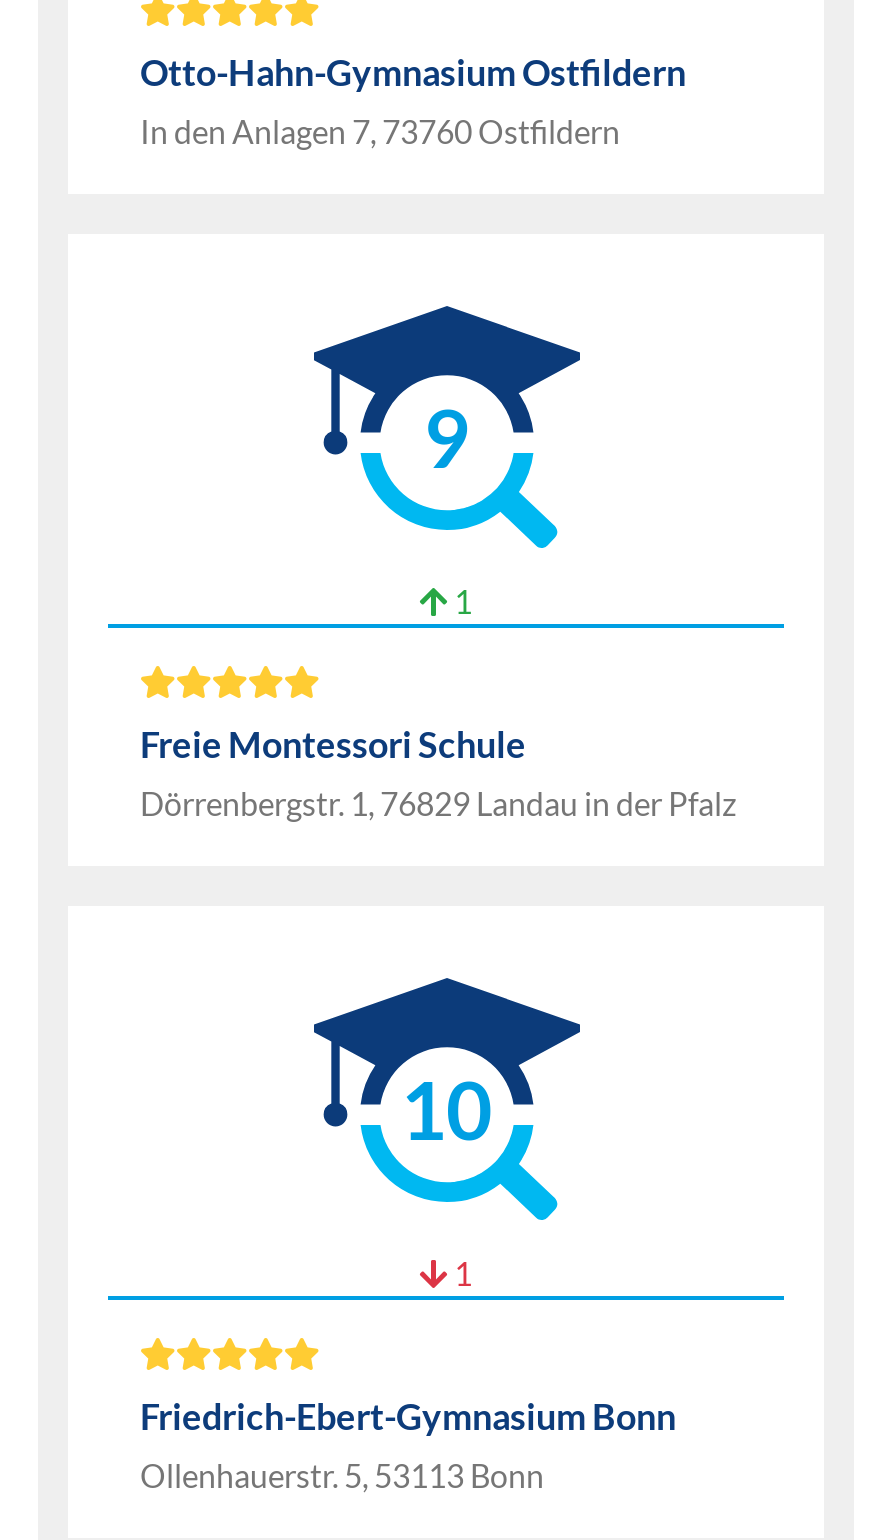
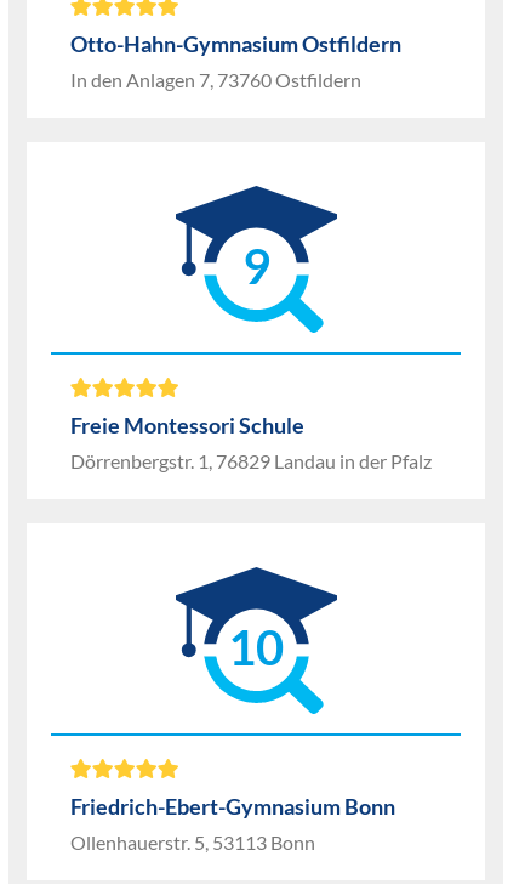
- 1

- 1
